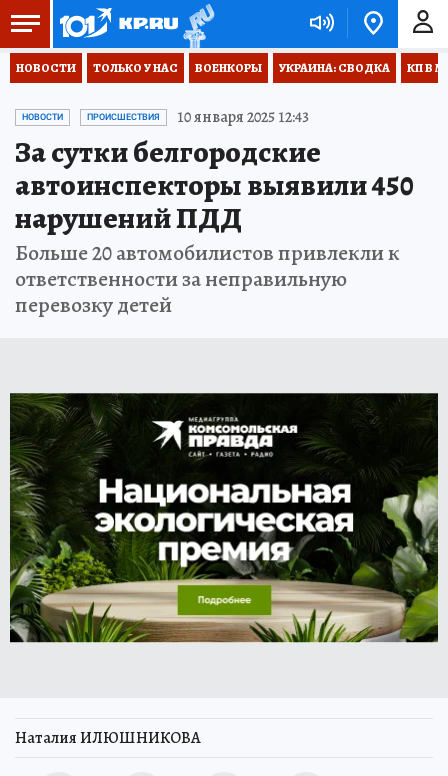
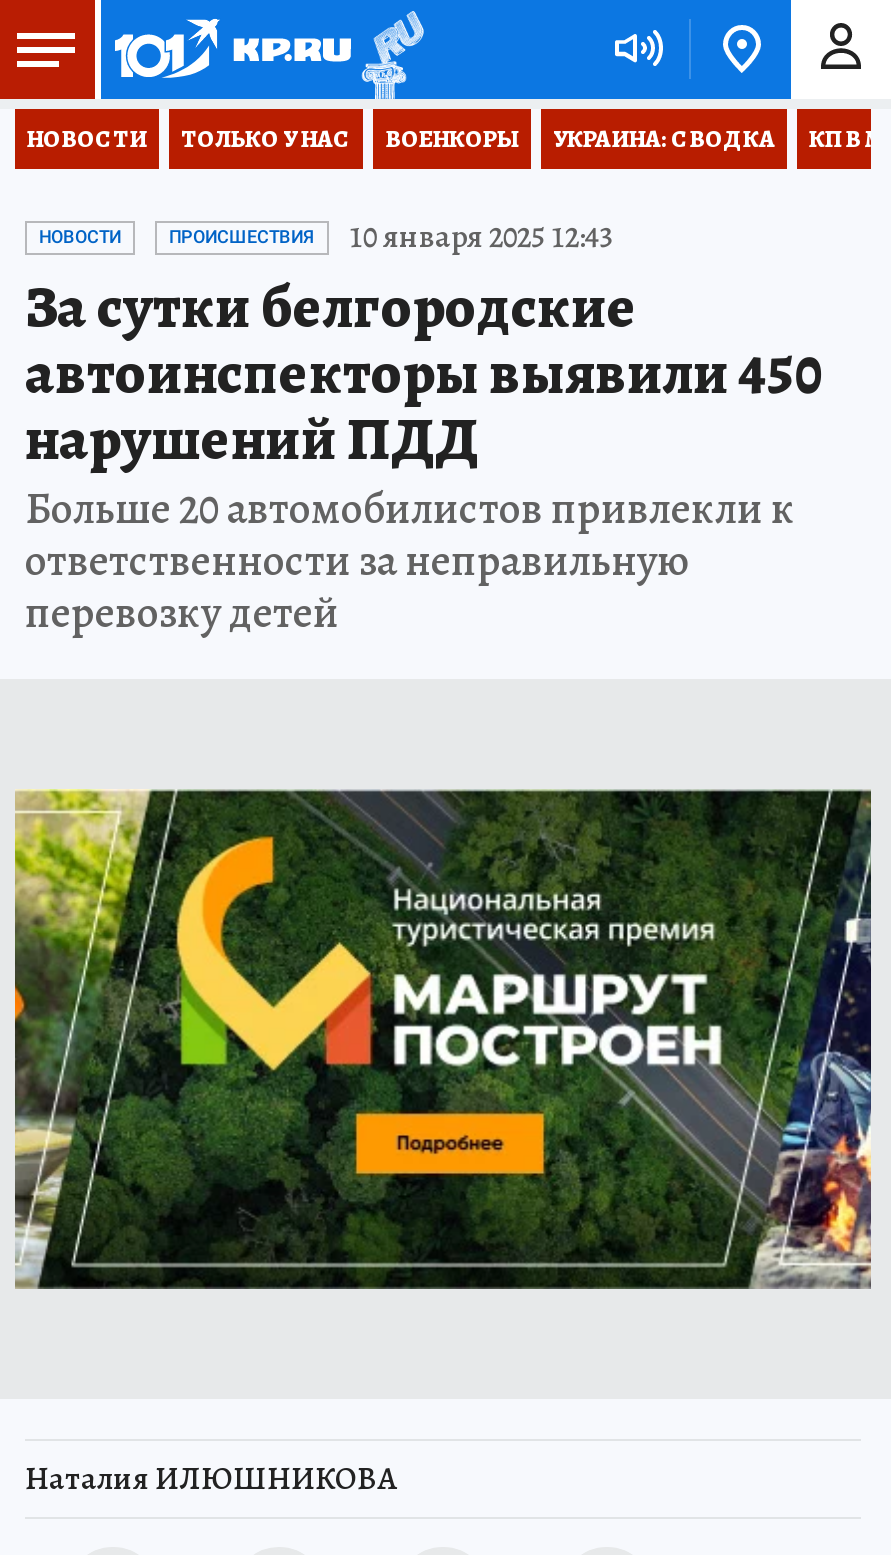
- [image]
+ [image]
